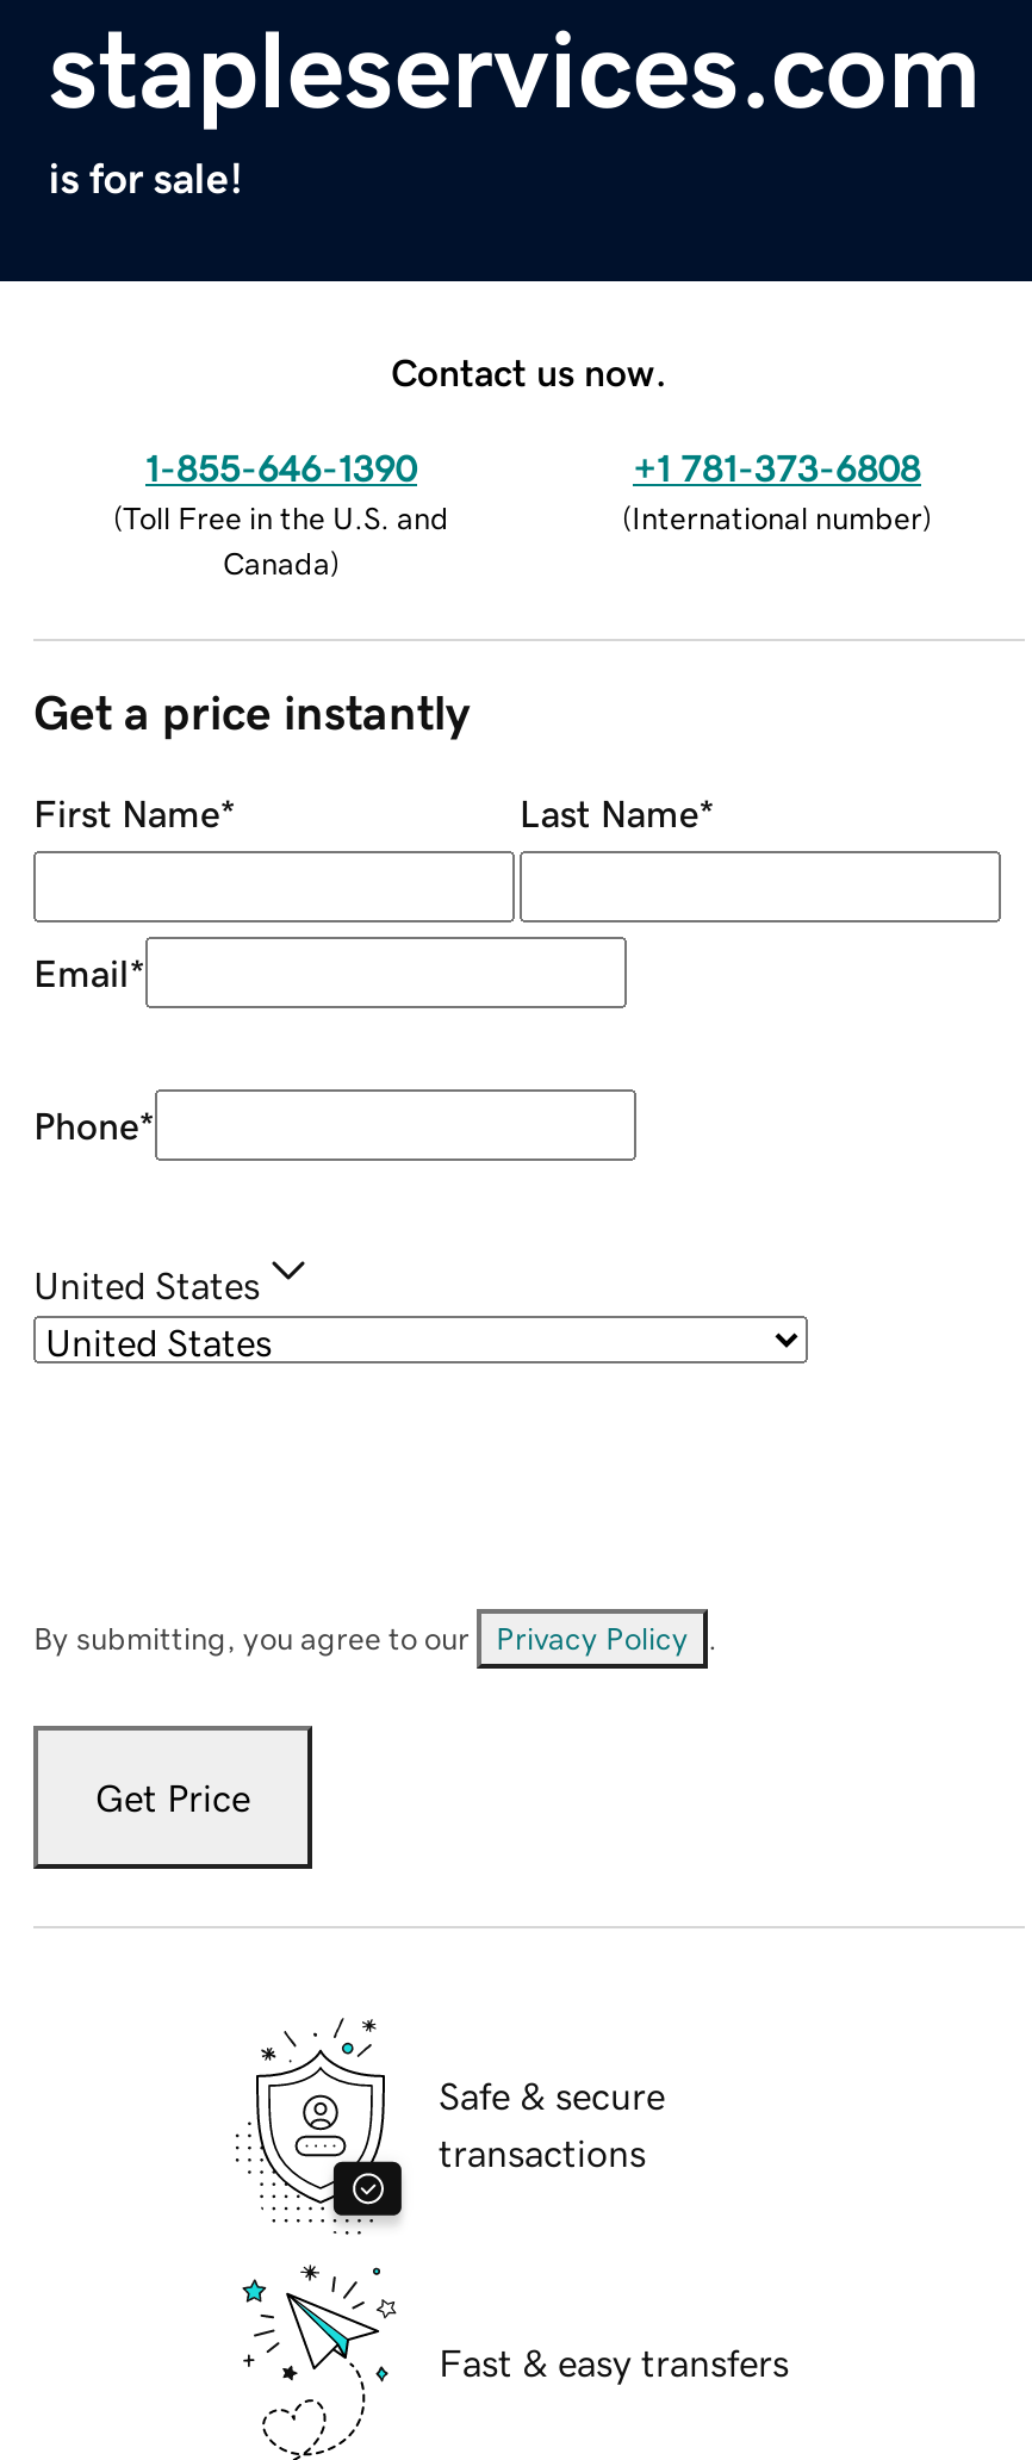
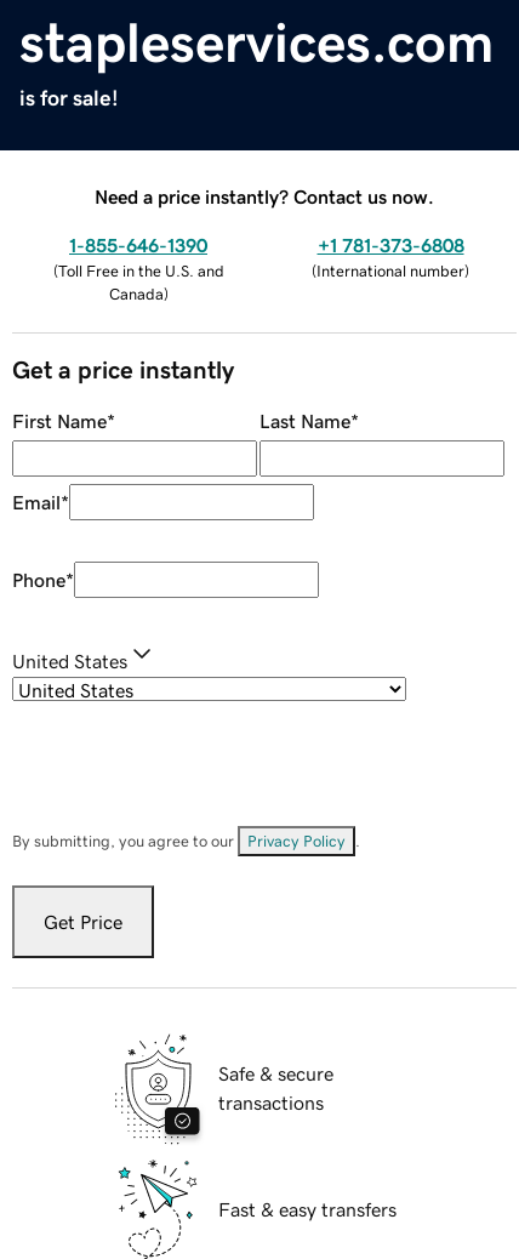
- Contact us now.
+ Need a price instantly? Contact us now.
